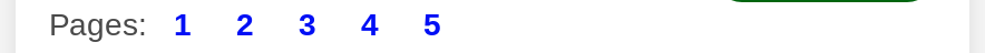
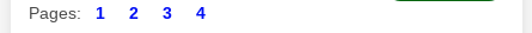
- 5
